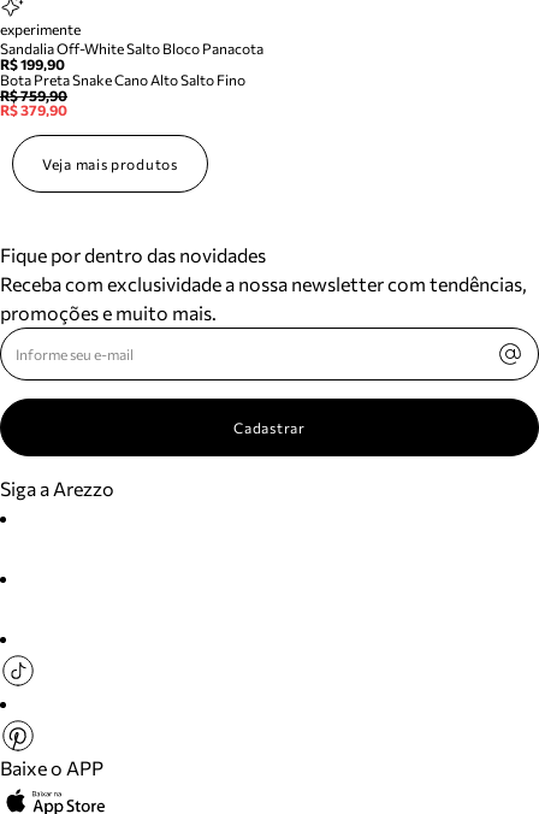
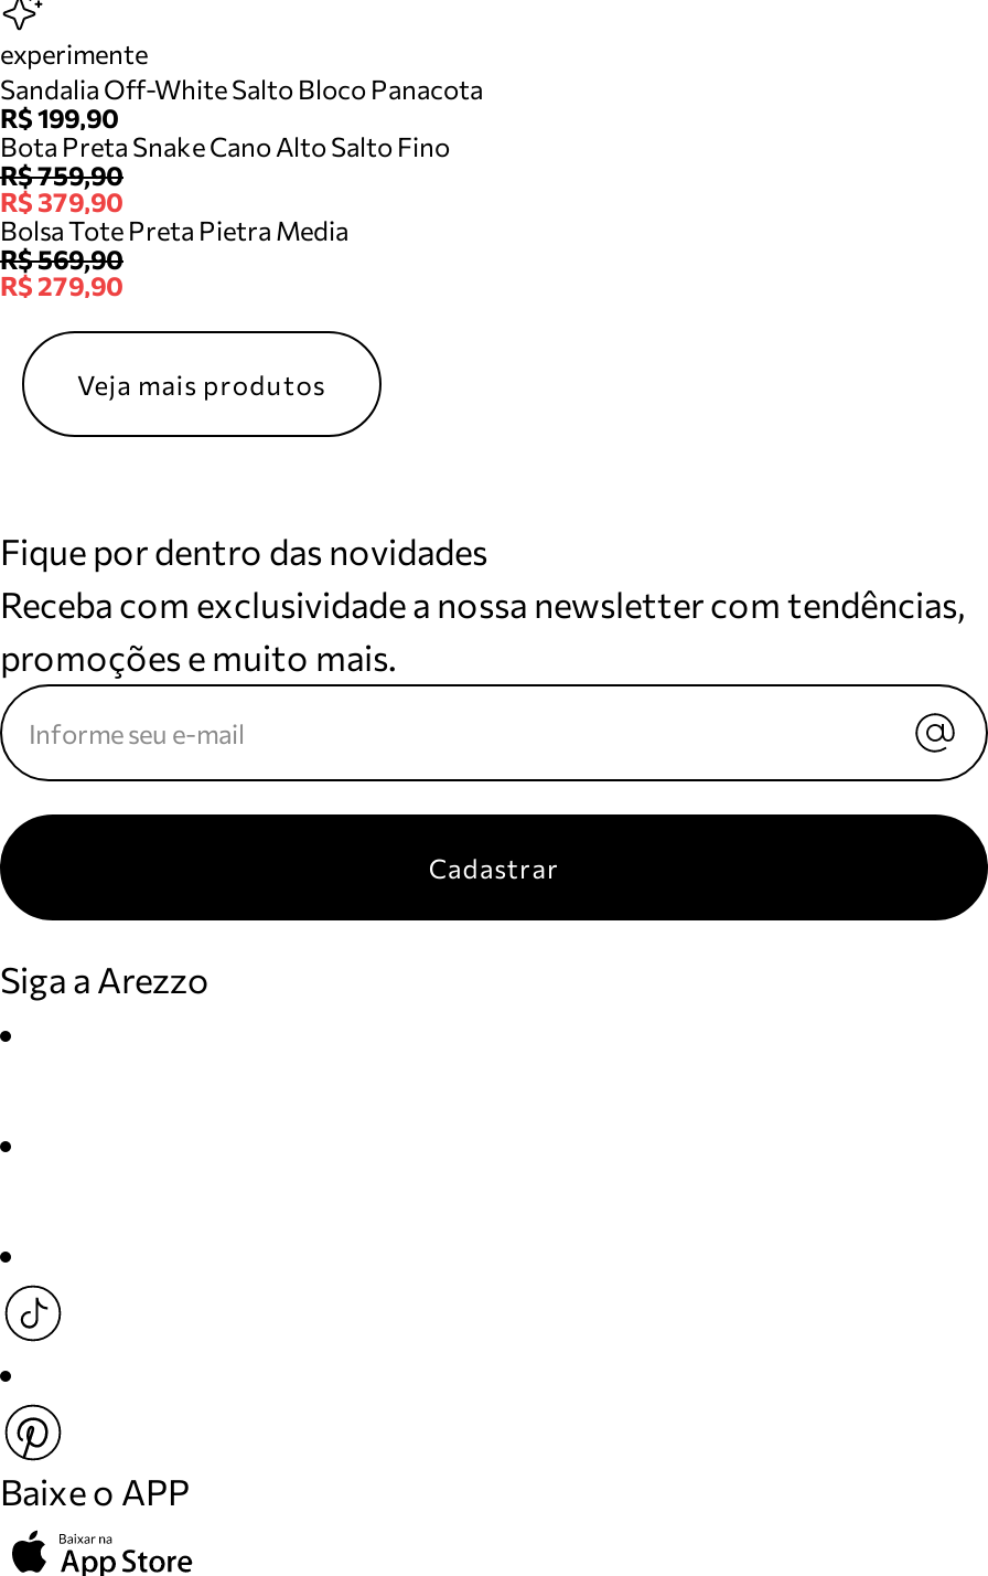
+ Bolsa Tote Preta Pietra Media
+ R$ 569,90
+ R$ 279,90
